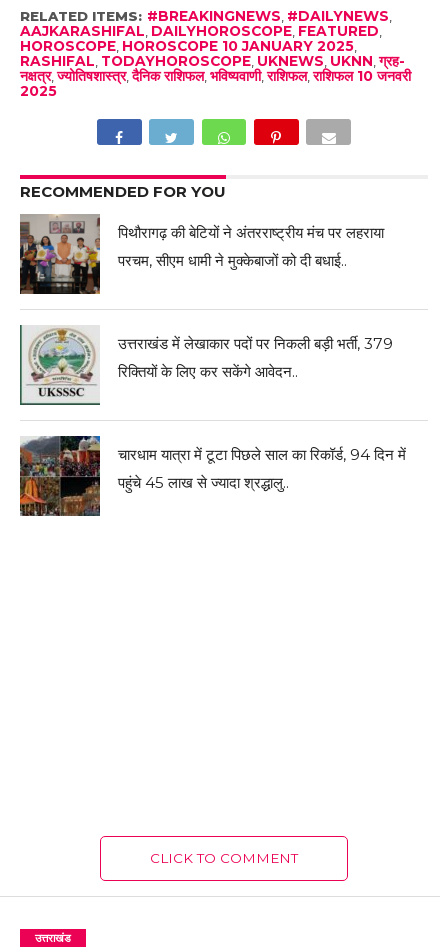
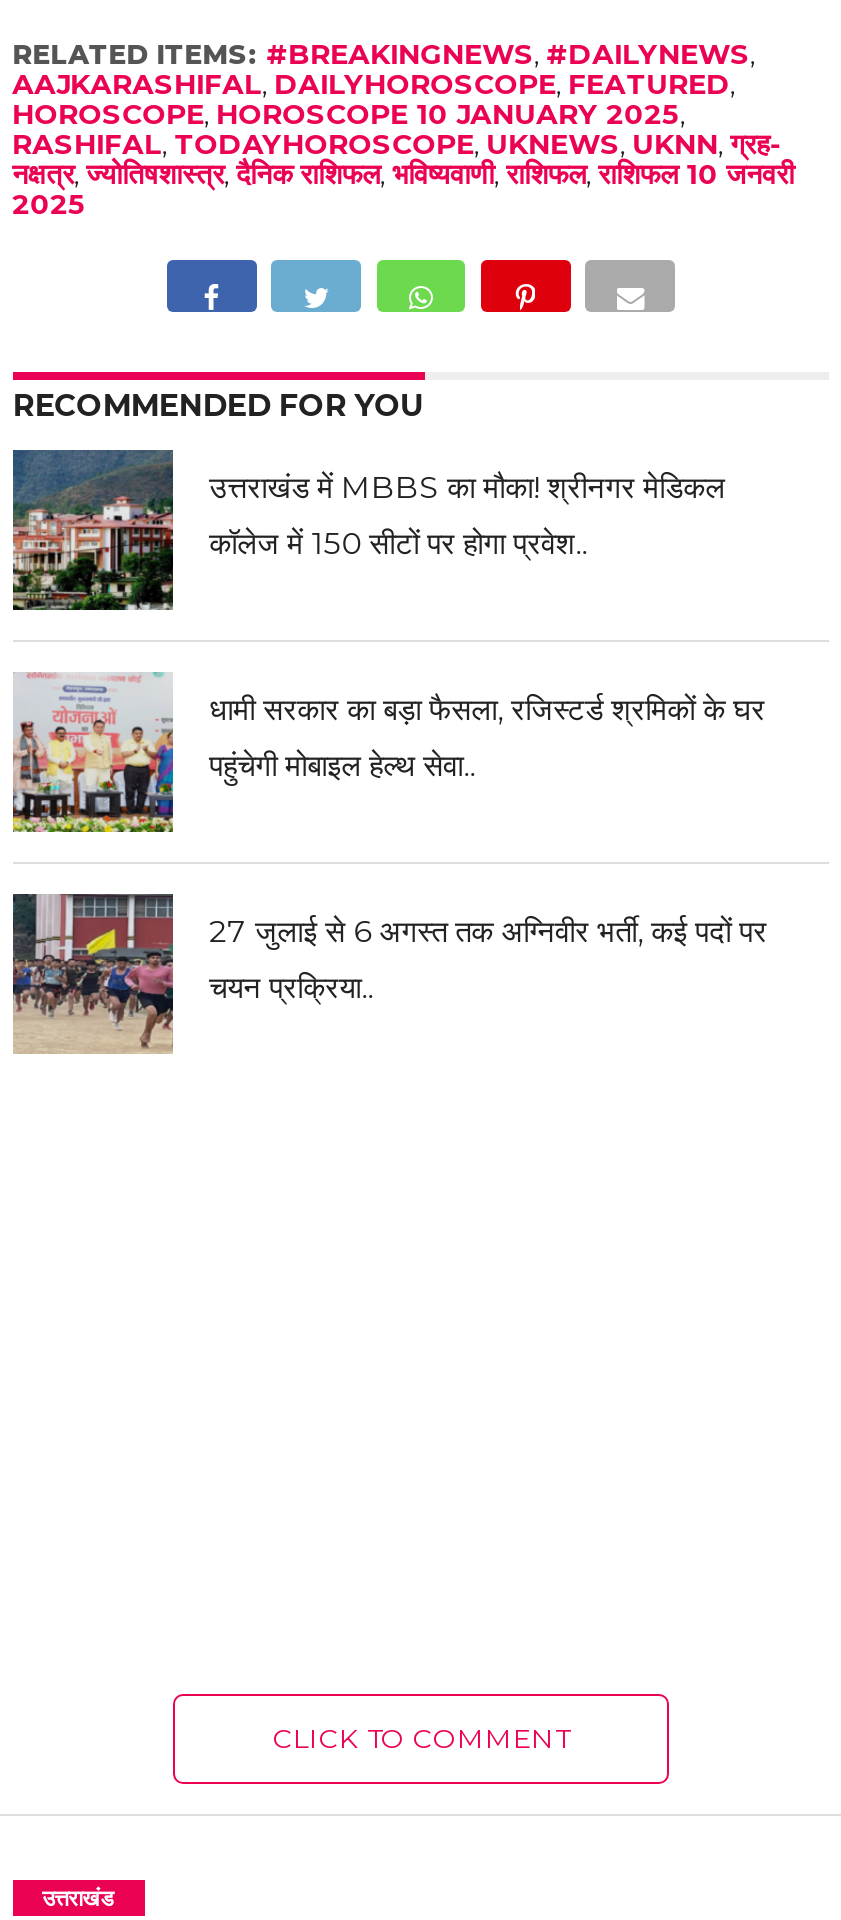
- [image]
- पिथौरागढ़ की बेटियों ने अंतरराष्ट्रीय मंच पर लहराया
+ [image]
+ उत्तराखंड में MBBS का मौका! श्रीनगर मेडिकल

- परचम, सीएम धामी ने मुक्केबाजों को दी बधाई..
+ कॉलेज में 150 सीटों पर होगा प्रवेश..

- [image]
- उत्तराखंड में लेखाकार पदों पर निकली बड़ी भर्ती, 379
+ [image]
+ धामी सरकार का बड़ा फैसला, रजिस्टर्ड श्रमिकों के घर

- रिक्तियों के लिए कर सकेंगे आवेदन..
+ पहुंचेगी मोबाइल हेल्थ सेवा..

- [image]
- चारधाम यात्रा में टूटा पिछले साल का रिकॉर्ड, 94 दिन में
+ [image]
+ 27 जुलाई से 6 अगस्त तक अग्निवीर भर्ती, कई पदों पर

- पहुंचे 45 लाख से ज्यादा श्रद्धालु..
+ चयन प्रक्रिया..
